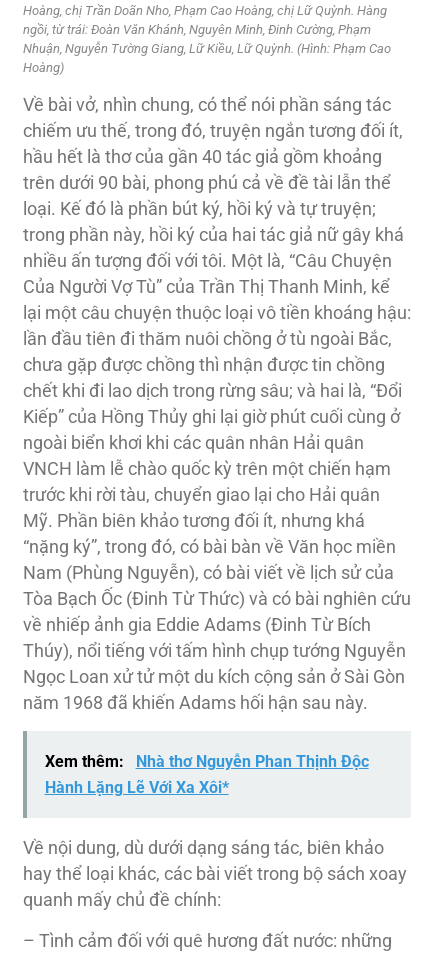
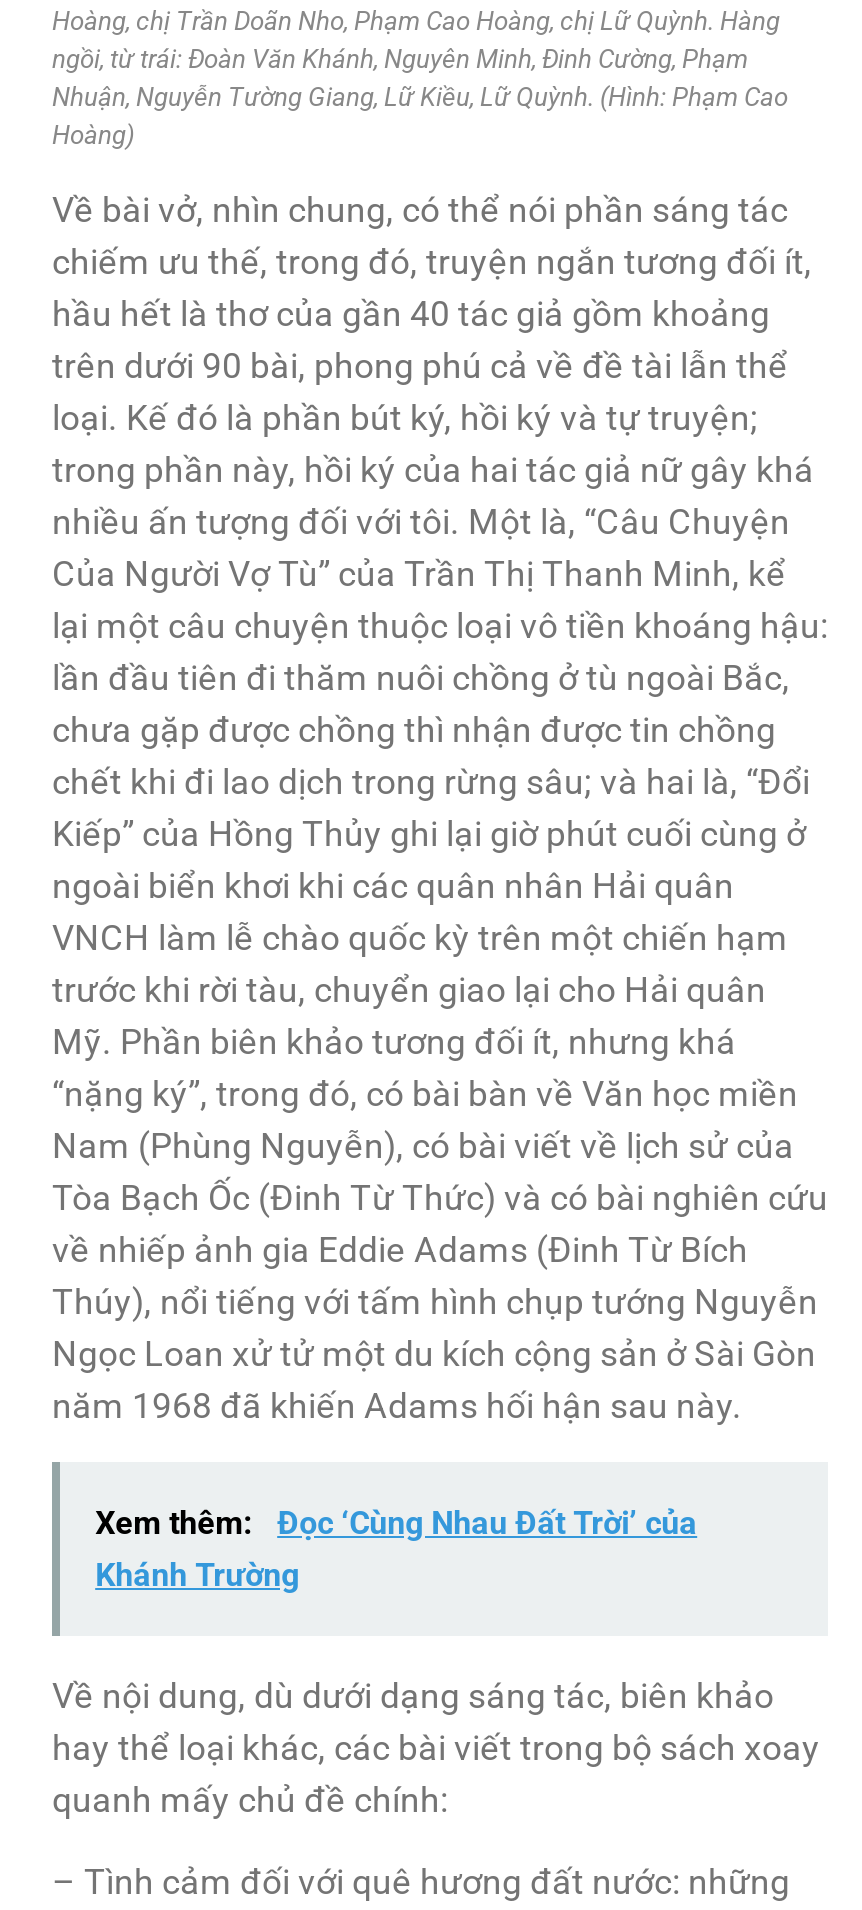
- Xem thêm: Nhà thơ Nguyễn Phan Thịnh Độc
- Hành Lặng Lẽ Với Xa Xôi*
+ Xem thêm: Đọc ‘Cùng Nhau Đất Trời’ của
+ Khánh Trường
